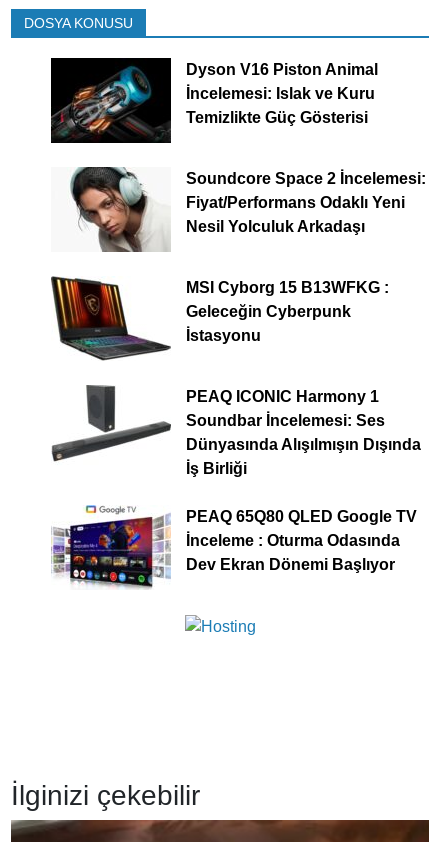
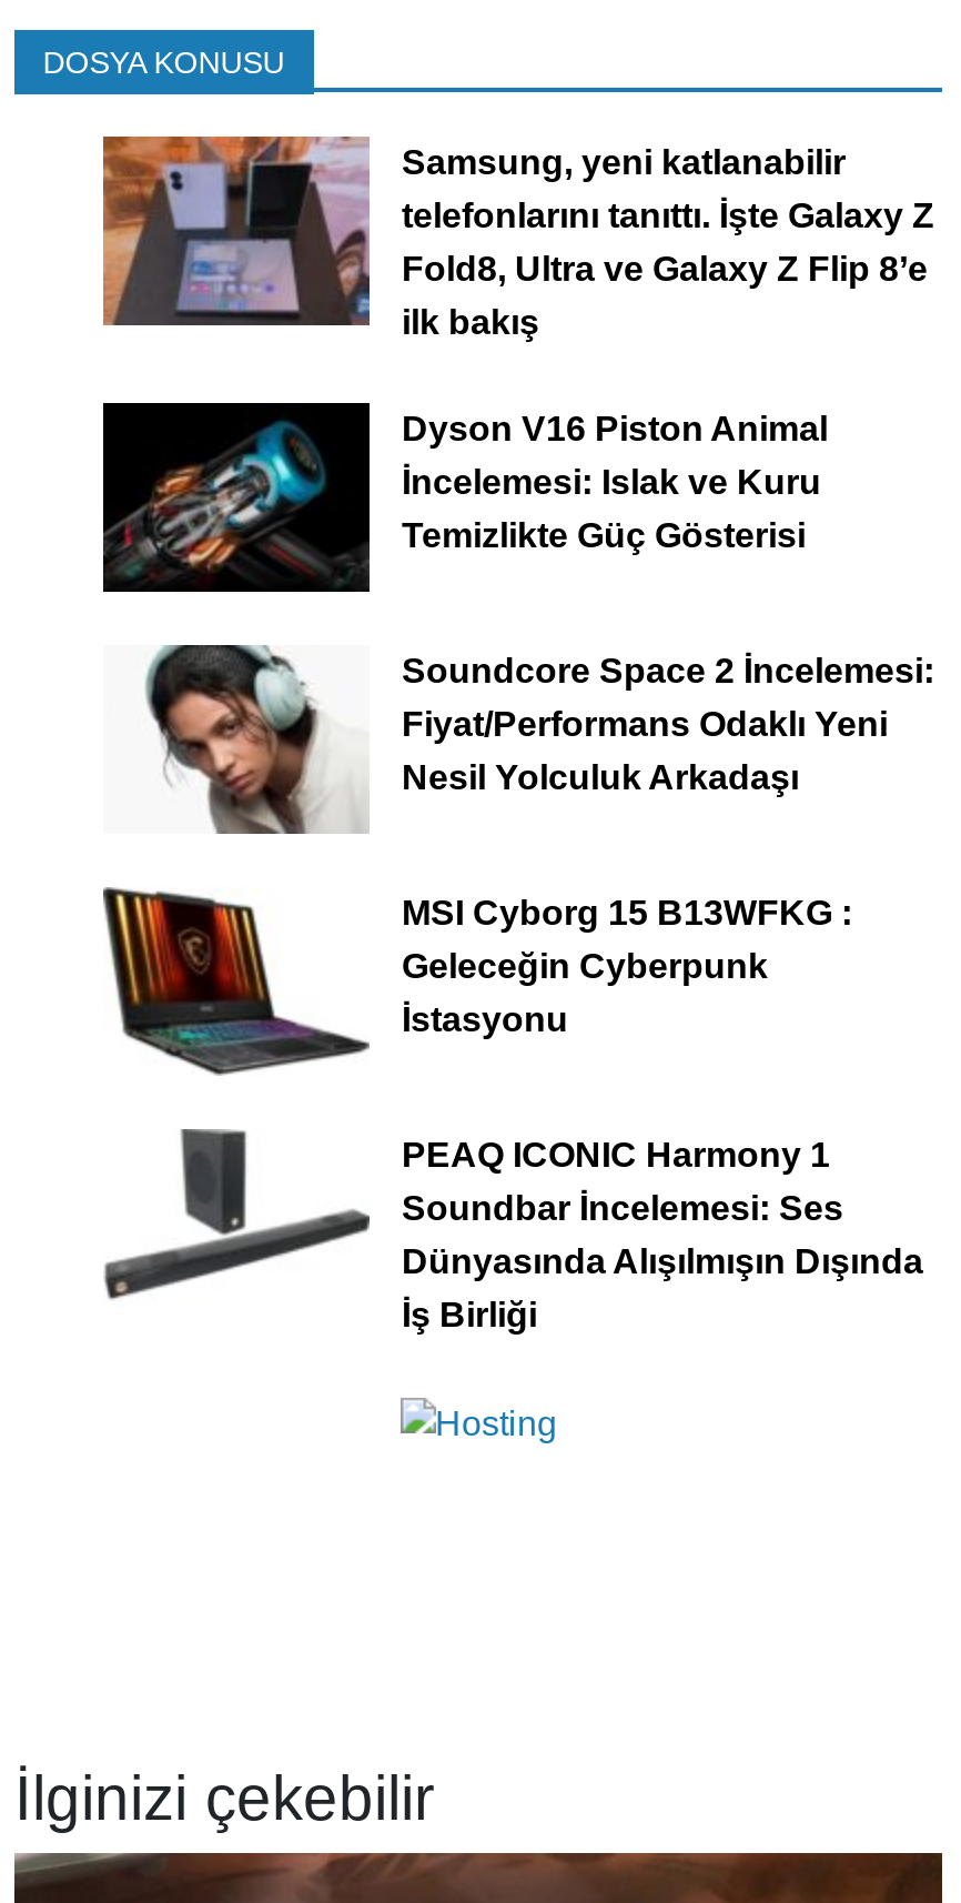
+ [image]
+ Samsung, yeni katlanabilir
+ telefonlarını tanıttı. İşte Galaxy Z
+ Fold8, Ultra ve Galaxy Z Flip 8’e
+ ilk bakış

moved down: [image] | Dyson V16 Piston Animal | İncelemesi: Islak ve Kuru | ... | Dünyasında Alışılmışın Dışında | İş Birliği

- [image]
- PEAQ 65Q80 QLED Google TV
- İnceleme : Oturma Odasında
- Dev Ekran Dönemi Başlıyor
